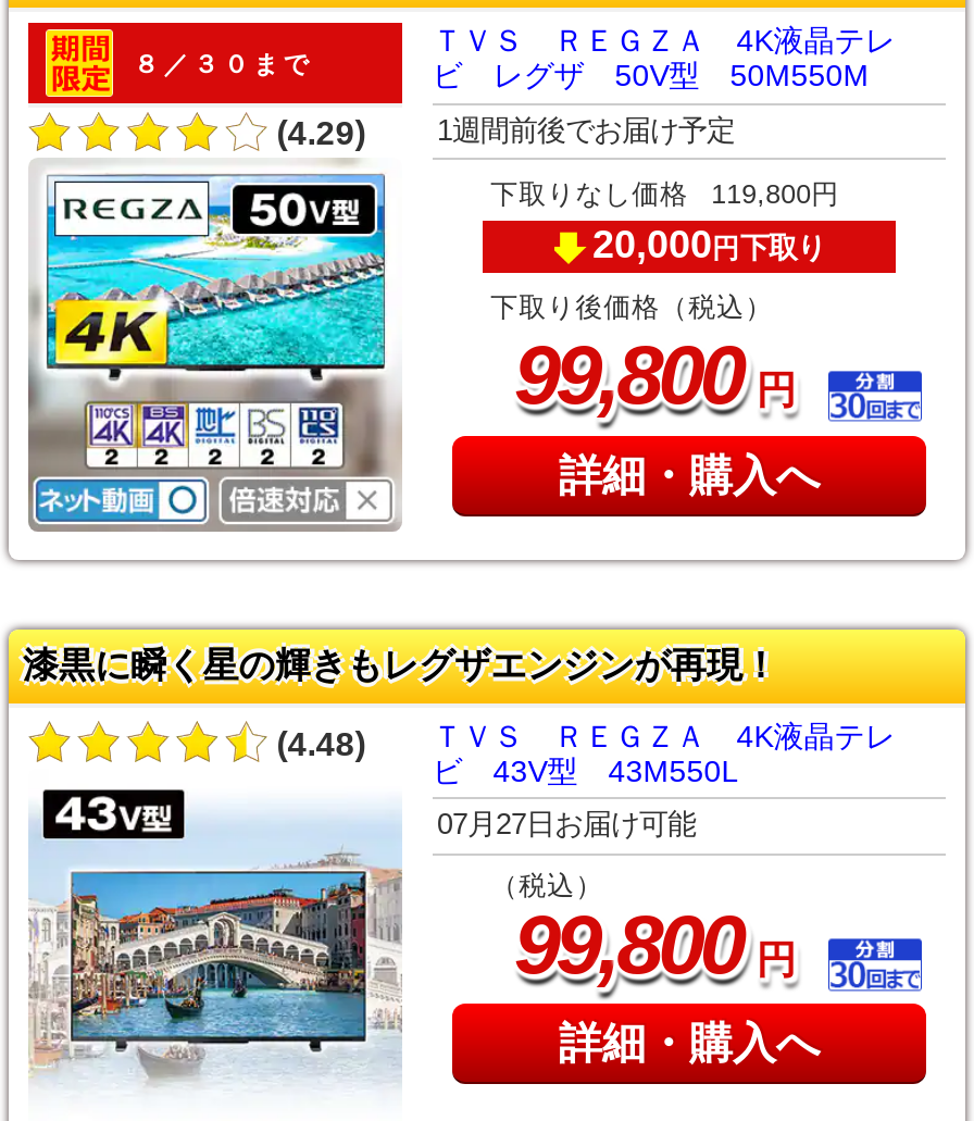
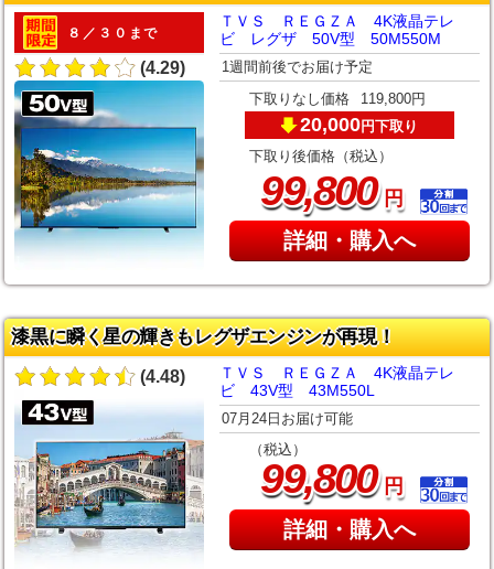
- [image]
+ [image]

- 07月27日お届け可能
+ 07月24日お届け可能
